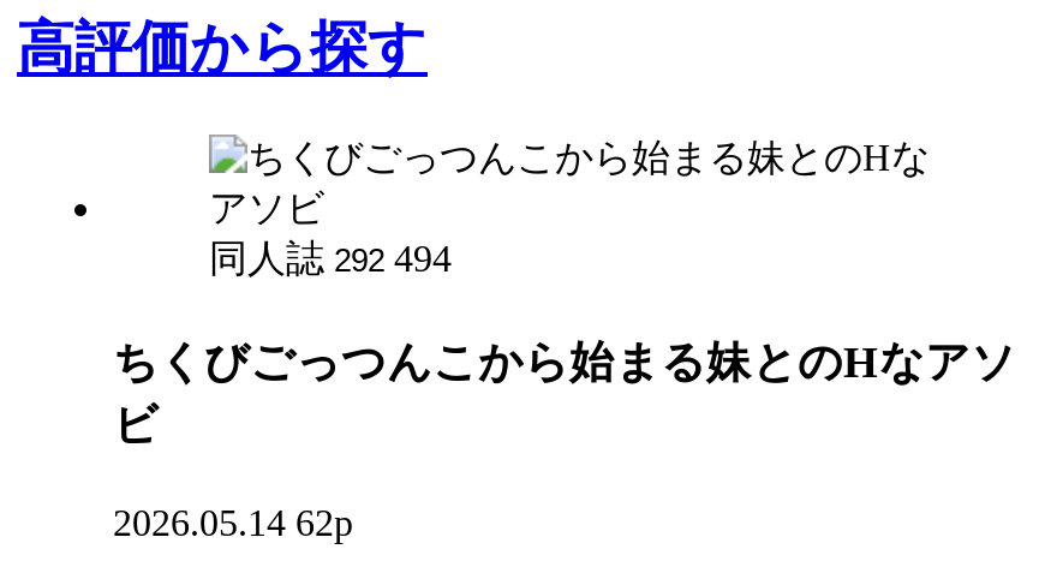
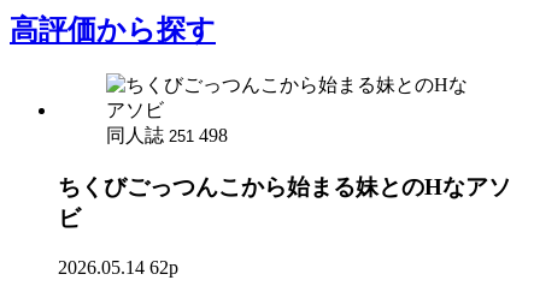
- 同人誌 292 494
+ 同人誌 251 498
